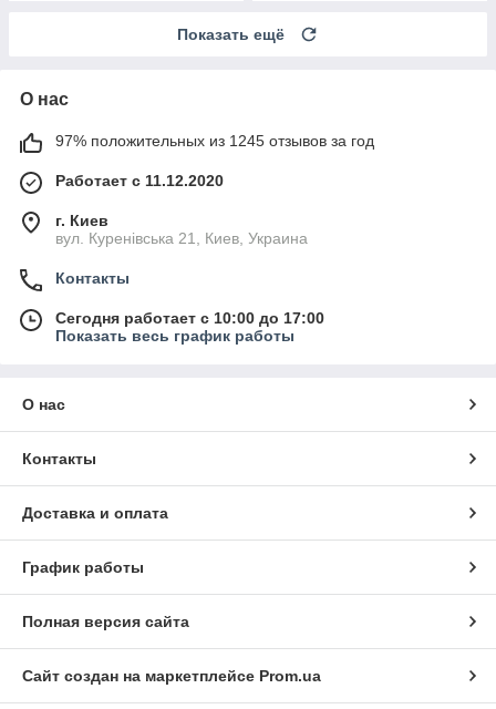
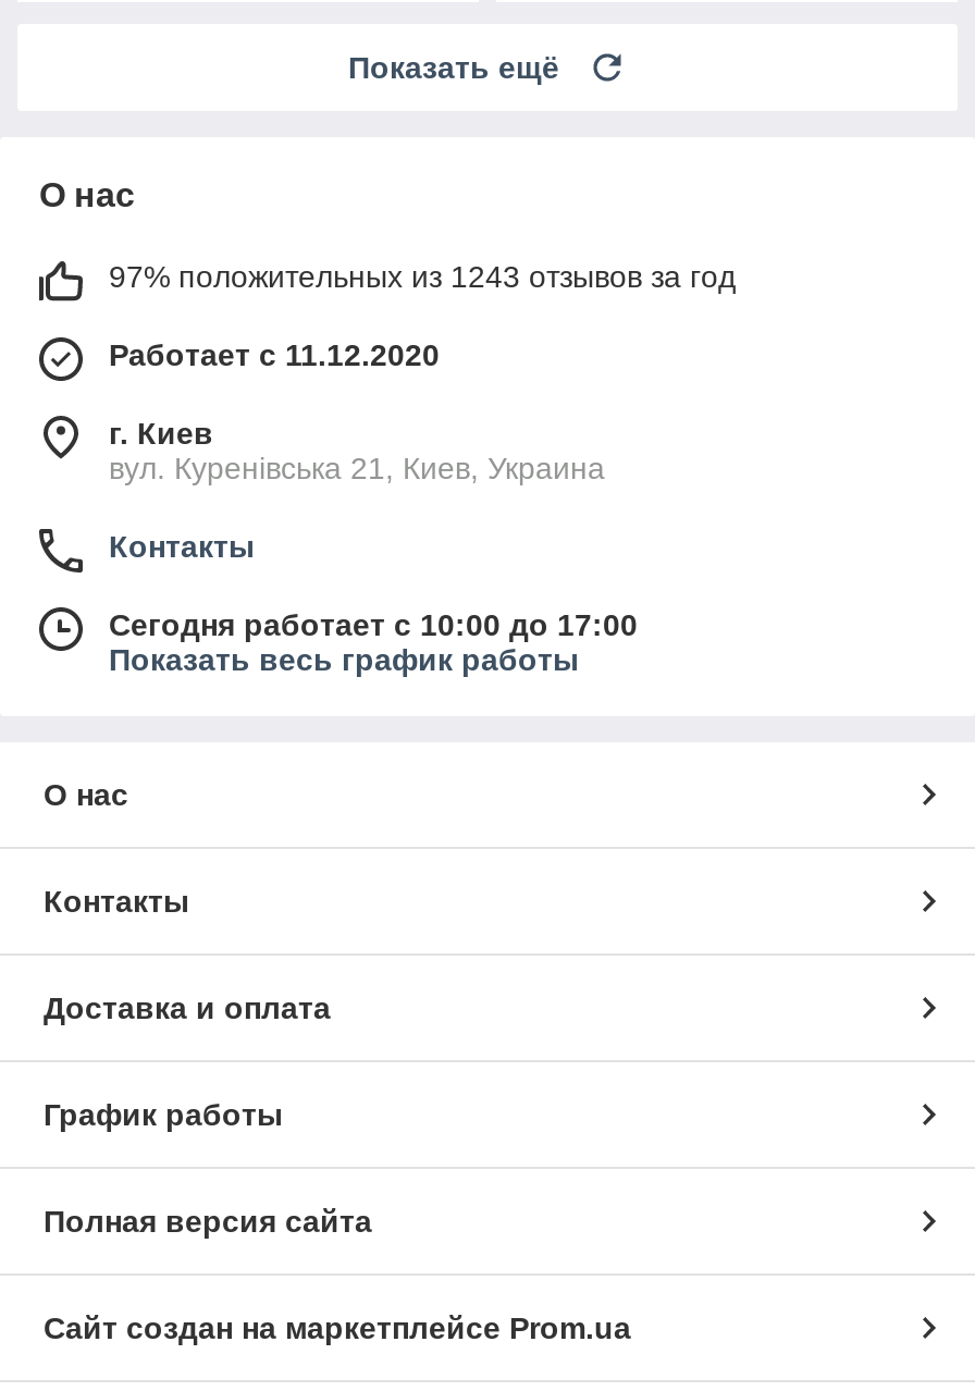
- 97% положительных из 1245 отзывов за год
+ 97% положительных из 1243 отзывов за год
